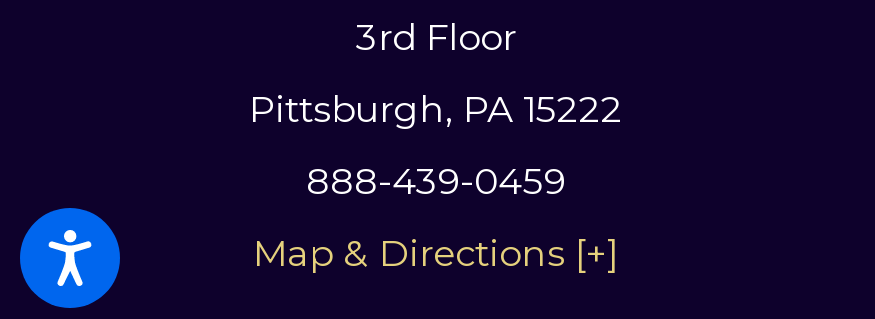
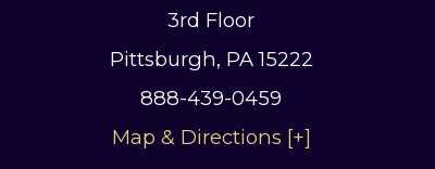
- [image]
